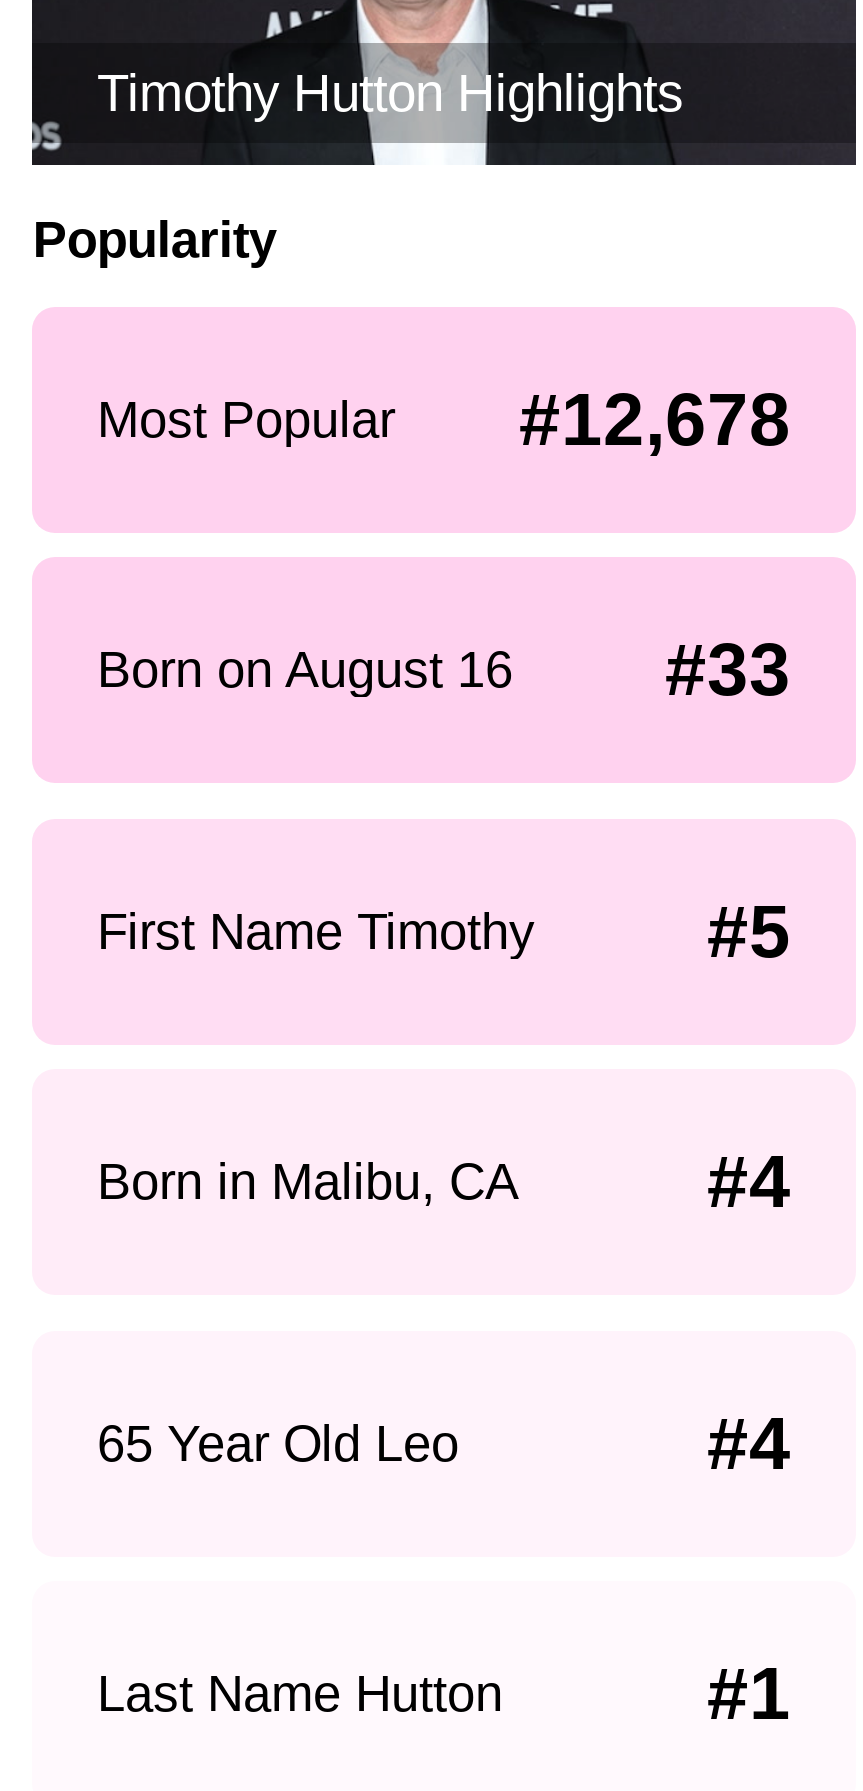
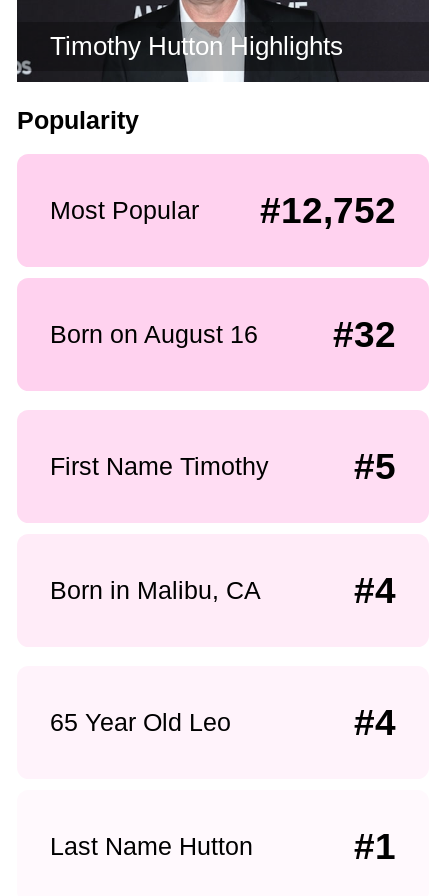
- #12,678
+ #12,752

- #33
+ #32
